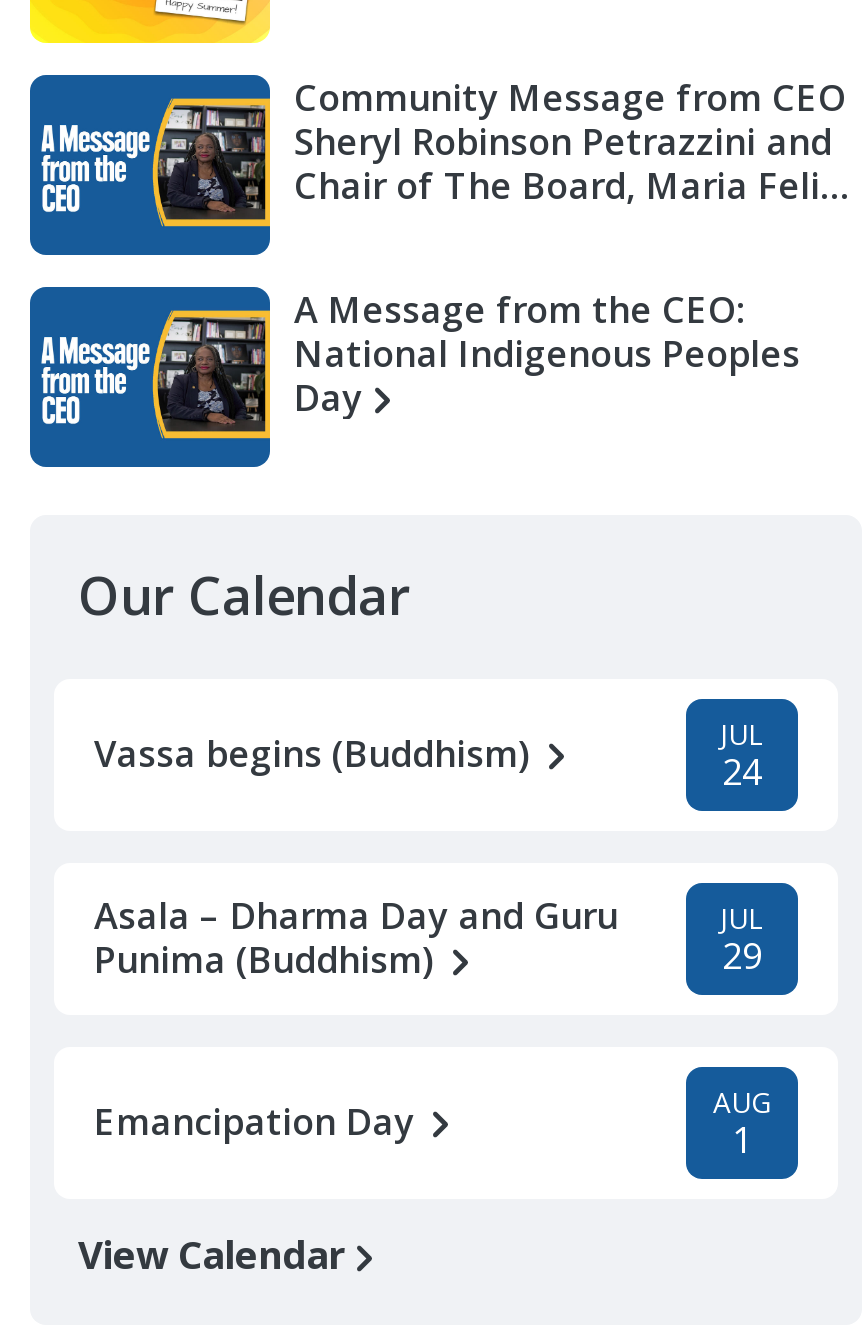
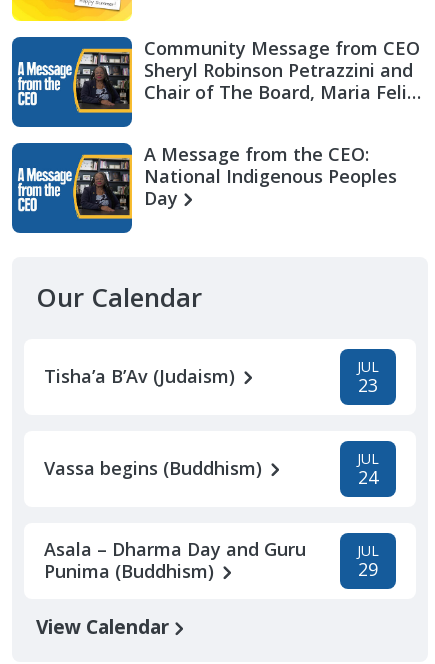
+ Tisha’a B’Av (Judaism)
+ JUL
+ 23

moved down: Vassa begins (Buddhism) | JUL | 24 | Asala – Dharma Day and Guru | Punima (Buddhism) | JUL | 29

- Emancipation Day
- AUG
- 1
